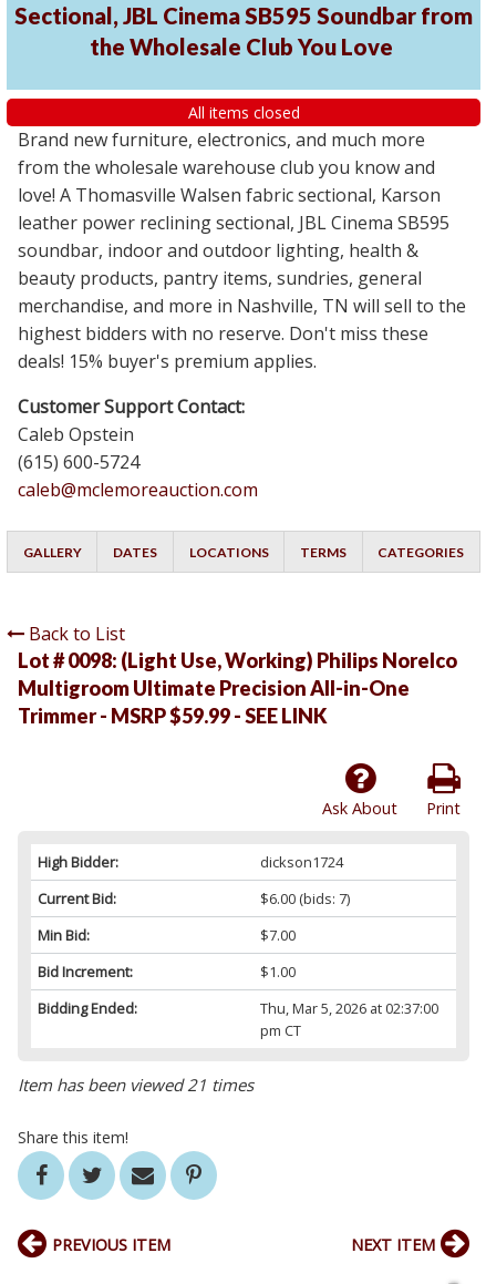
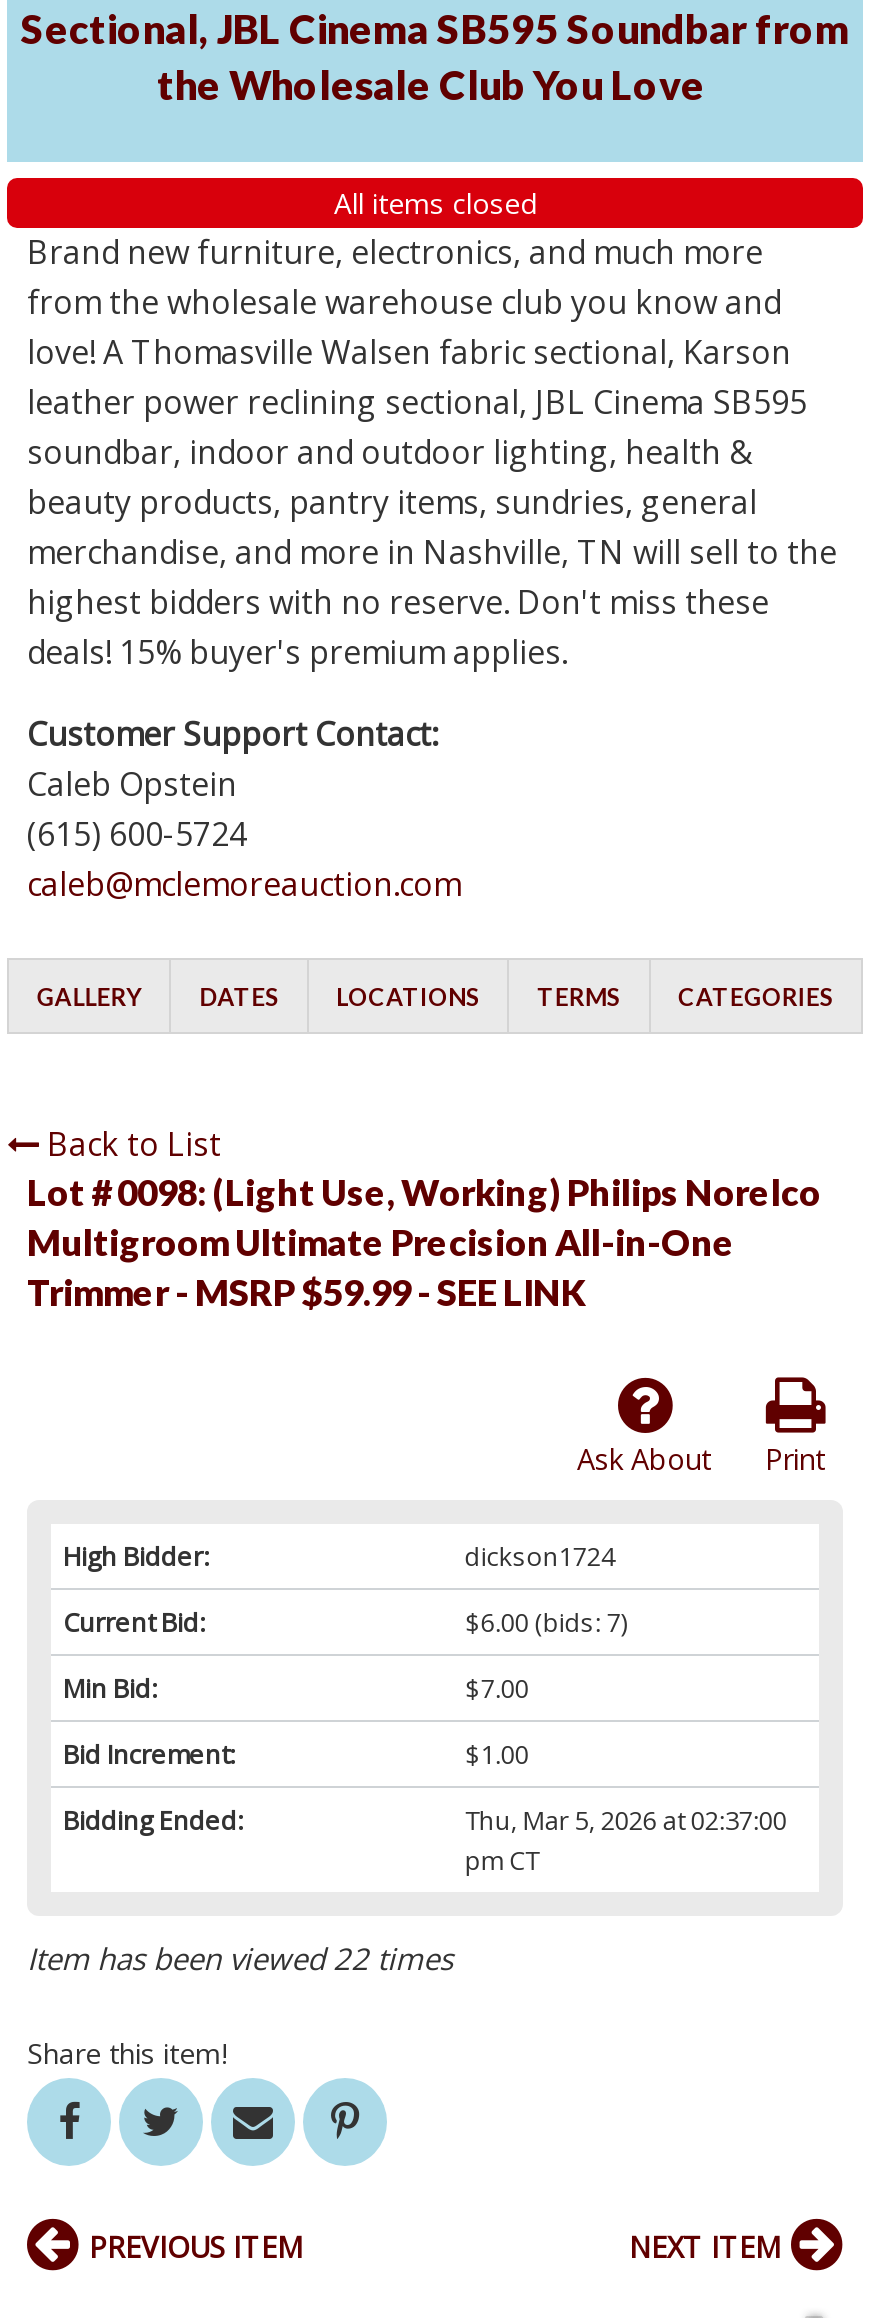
- Item has been viewed 21 times
+ Item has been viewed 22 times
